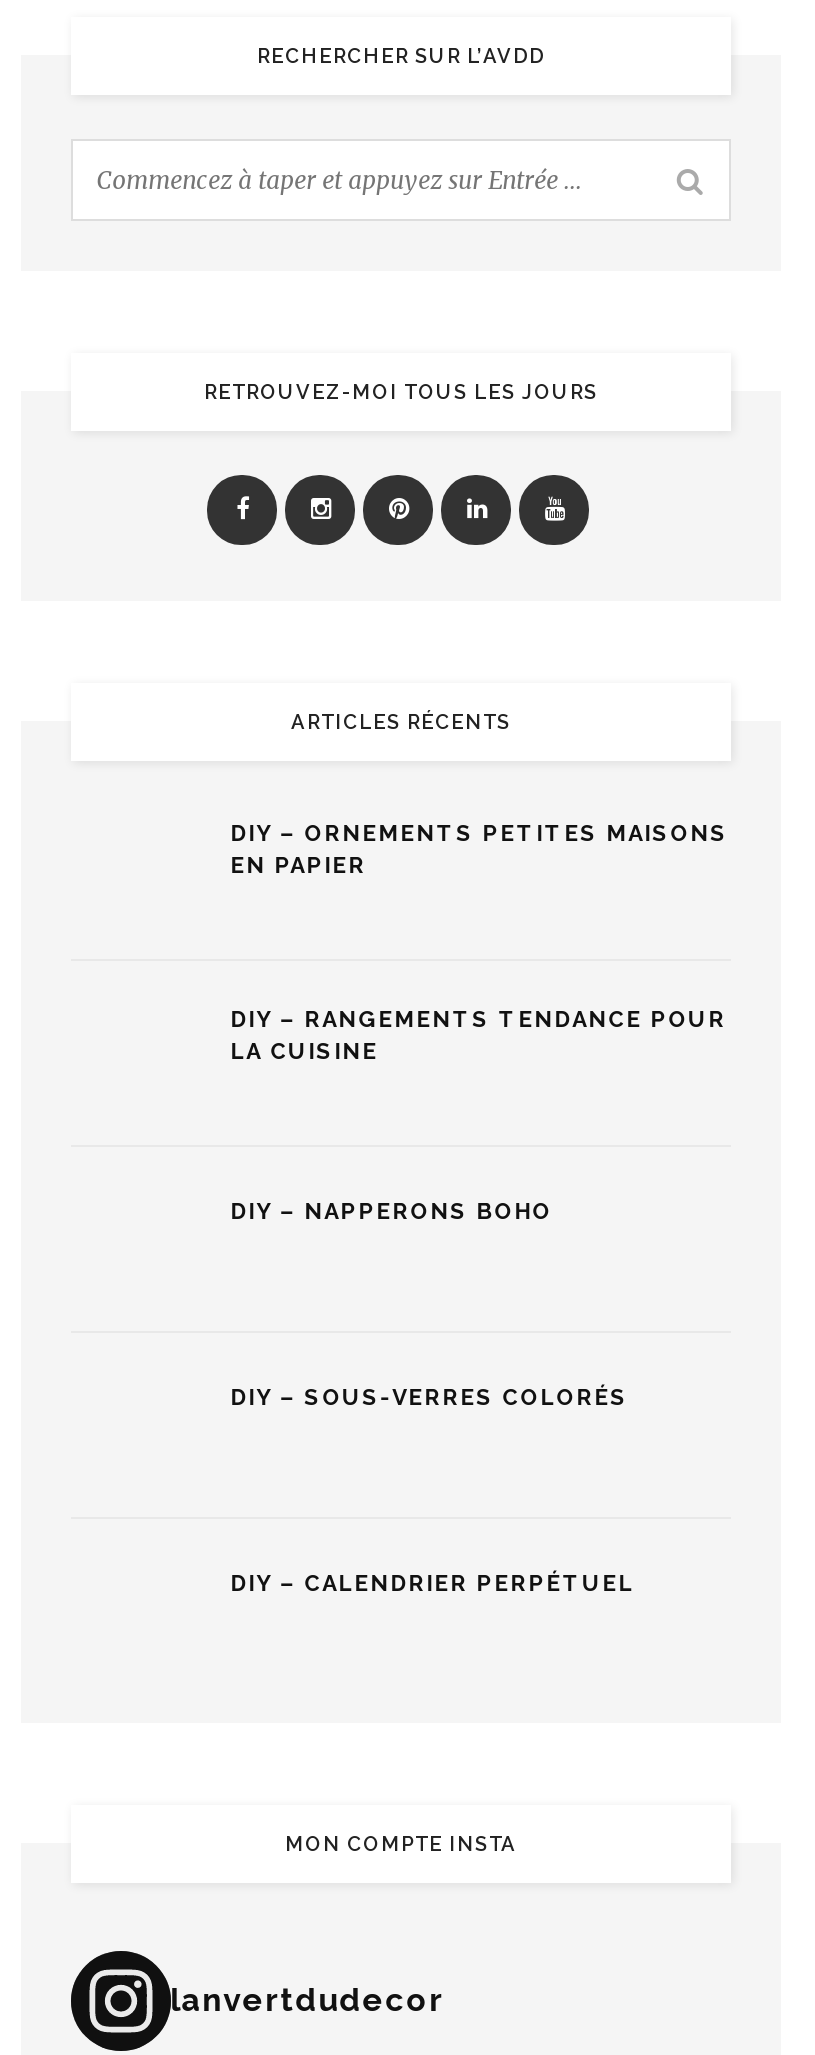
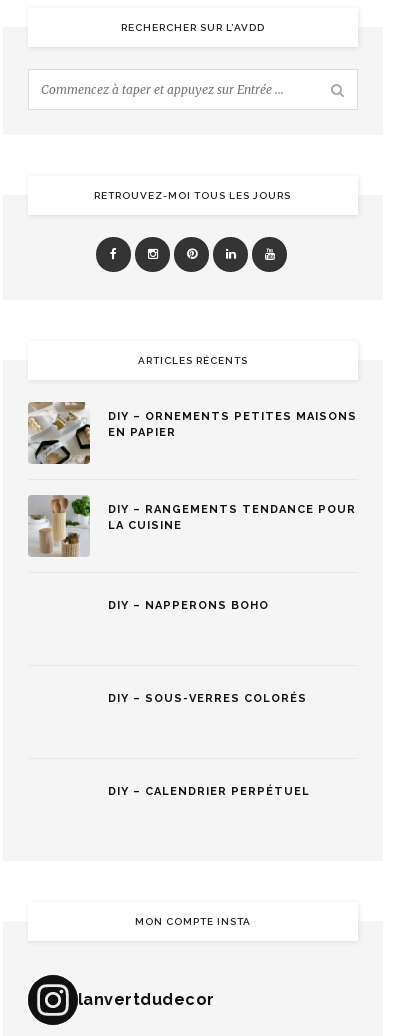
+ [image]

+ [image]
